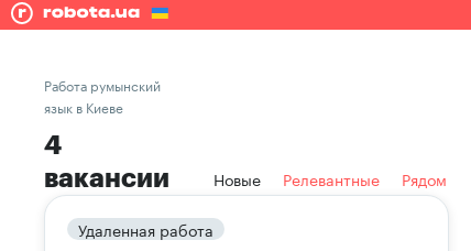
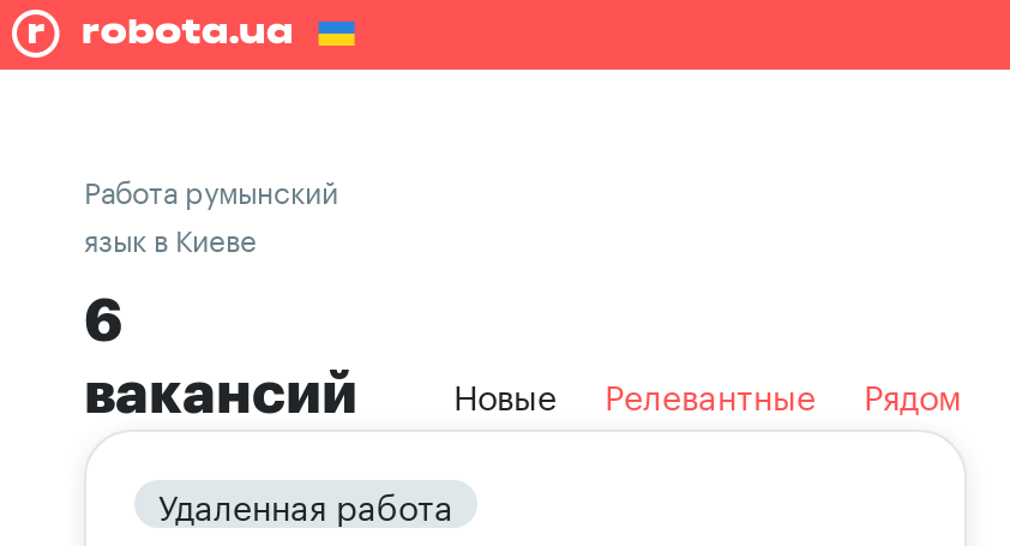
- 4
- вакансии
+ 6
+ вакансий
